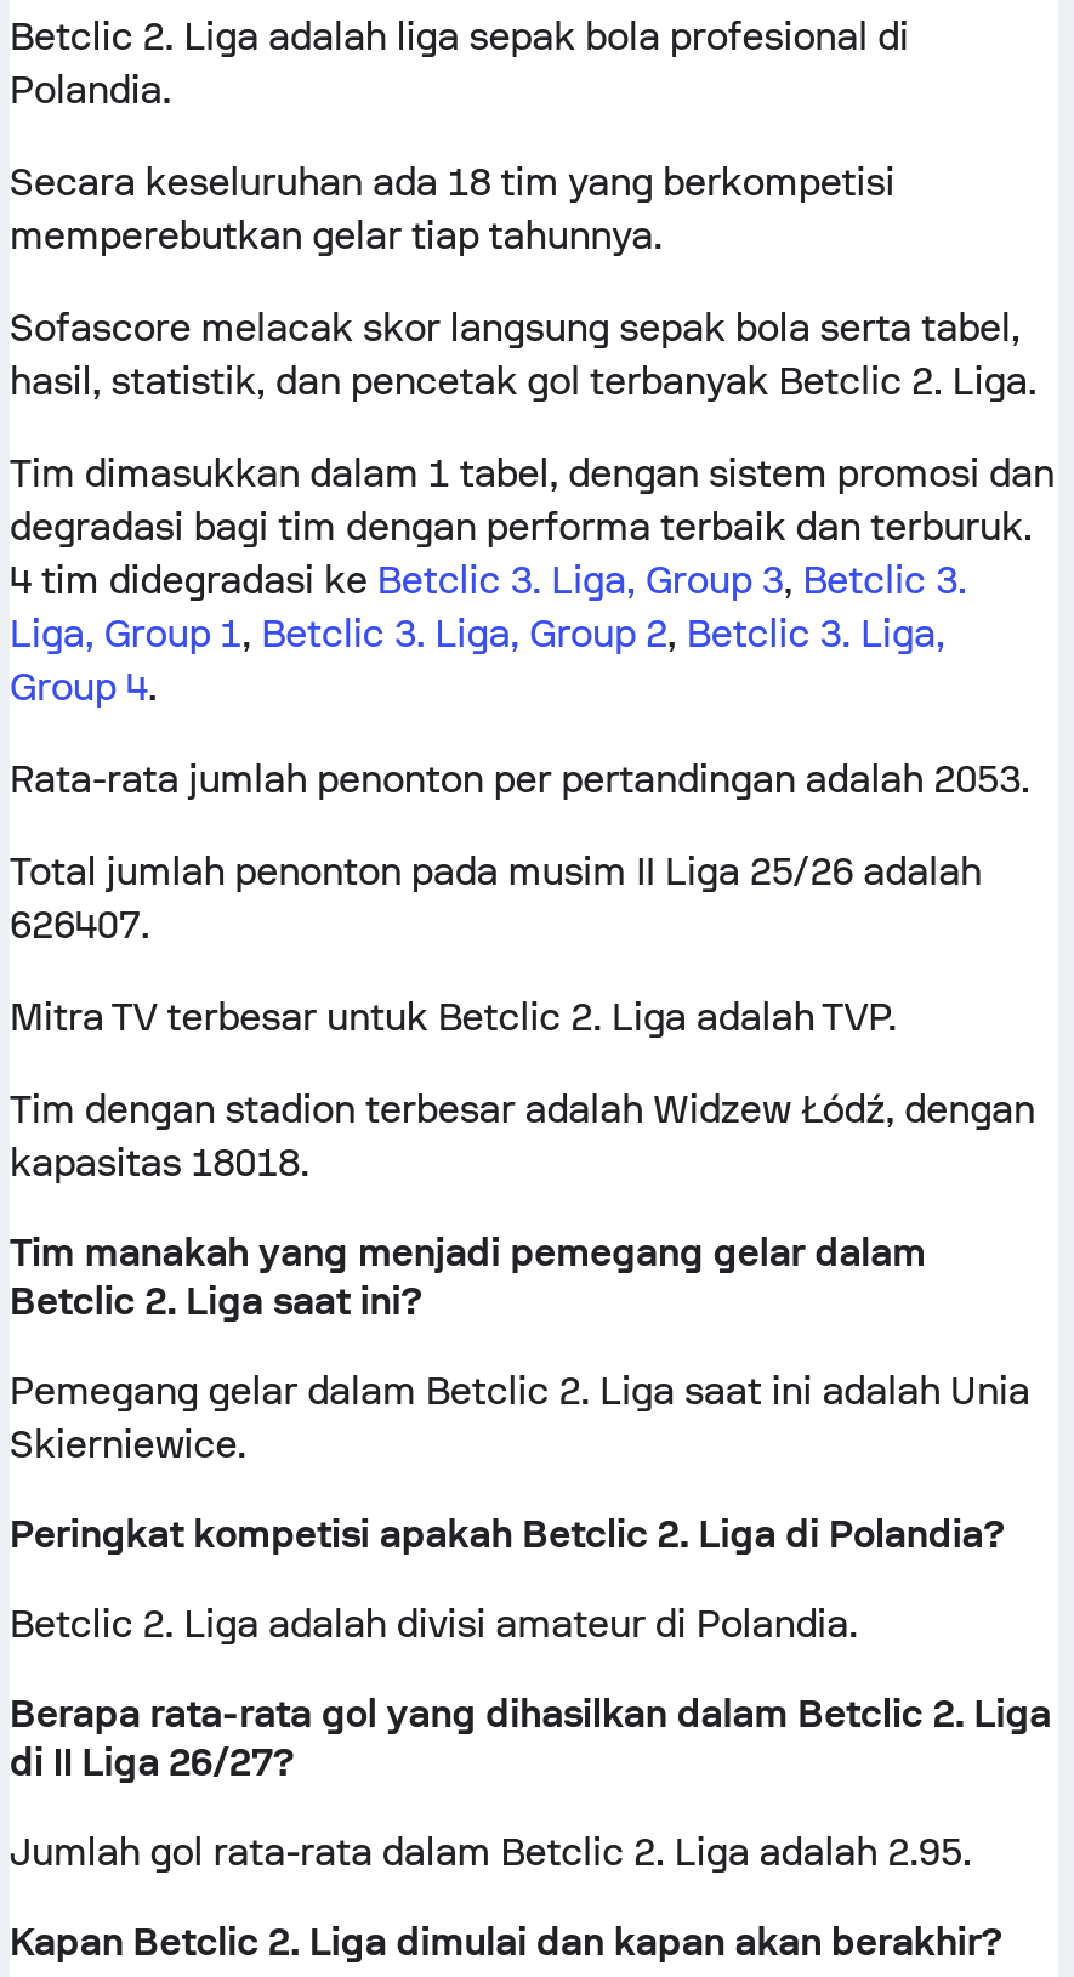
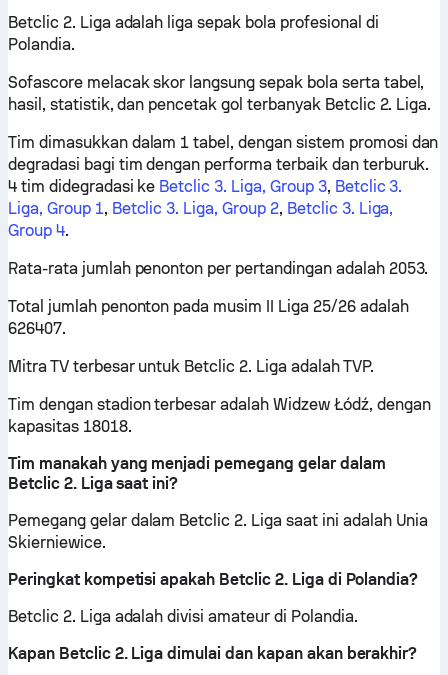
- Secara keseluruhan ada 18 tim yang berkompetisi
- memperebutkan gelar tiap tahunnya.

- Berapa rata-rata gol yang dihasilkan dalam Betclic 2. Liga
- di II Liga 26/27?
- Jumlah gol rata-rata dalam Betclic 2. Liga adalah 2.95.
